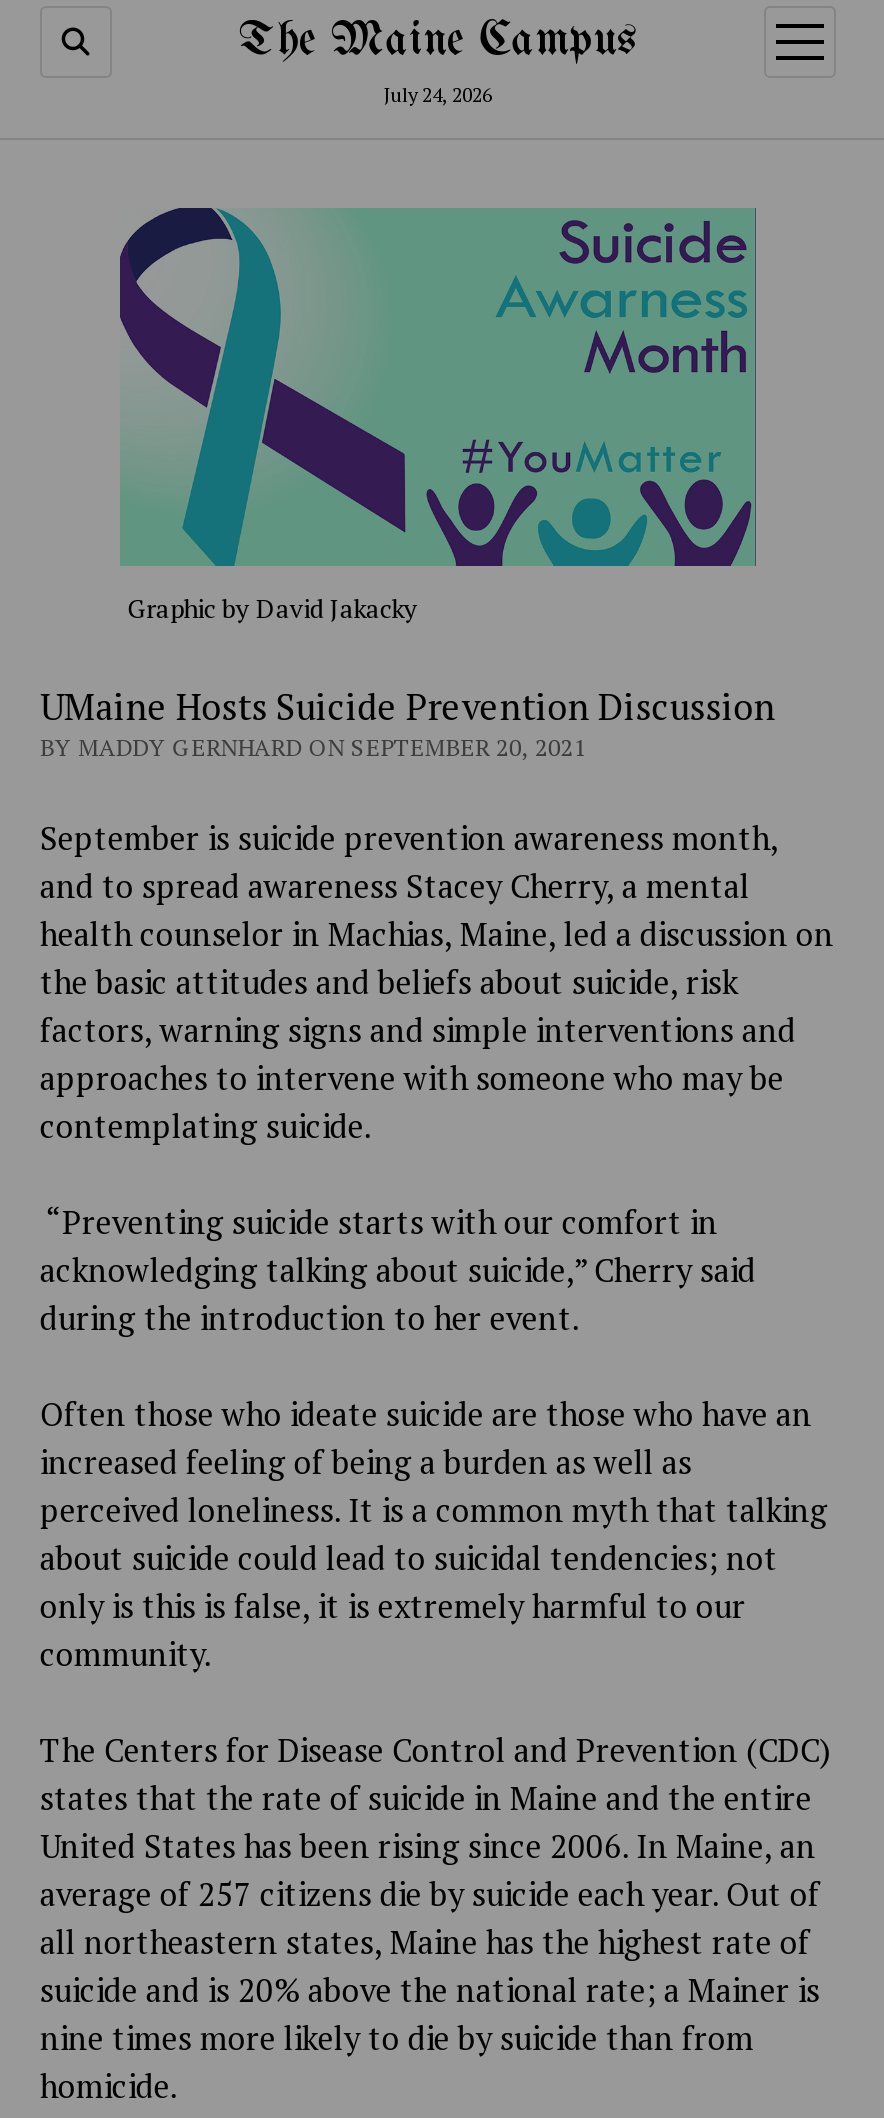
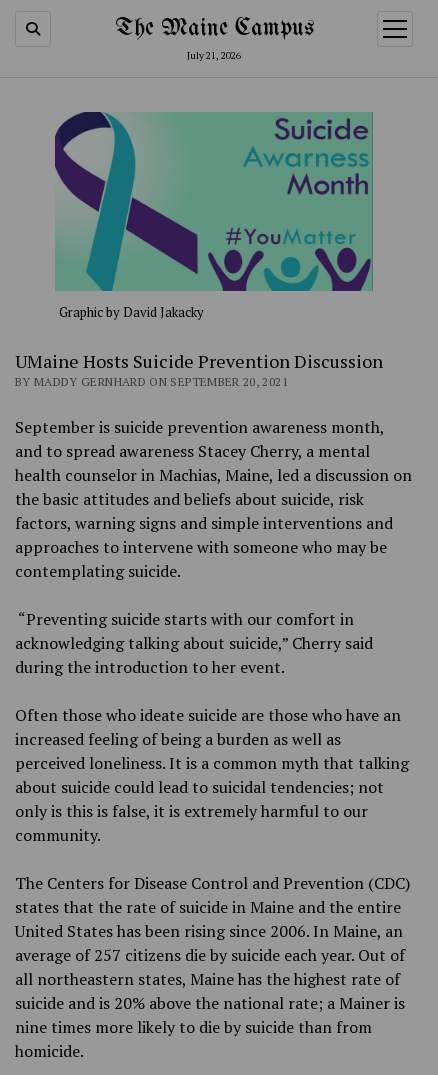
- July 24, 2026
+ July 21, 2026
